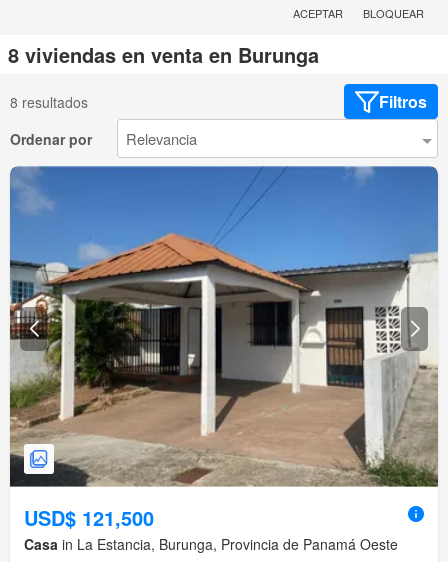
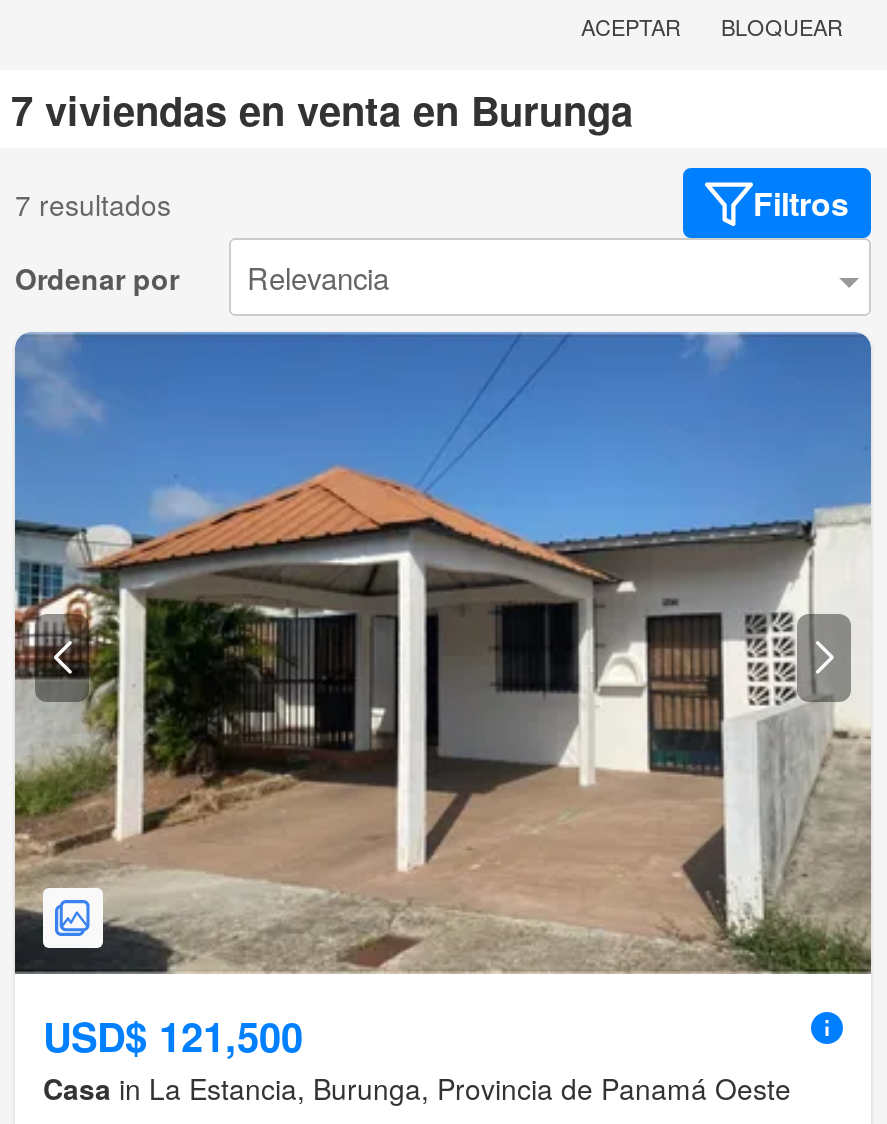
- 8 viviendas en venta en Burunga
+ 7 viviendas en venta en Burunga

- 8 resultados
+ 7 resultados
